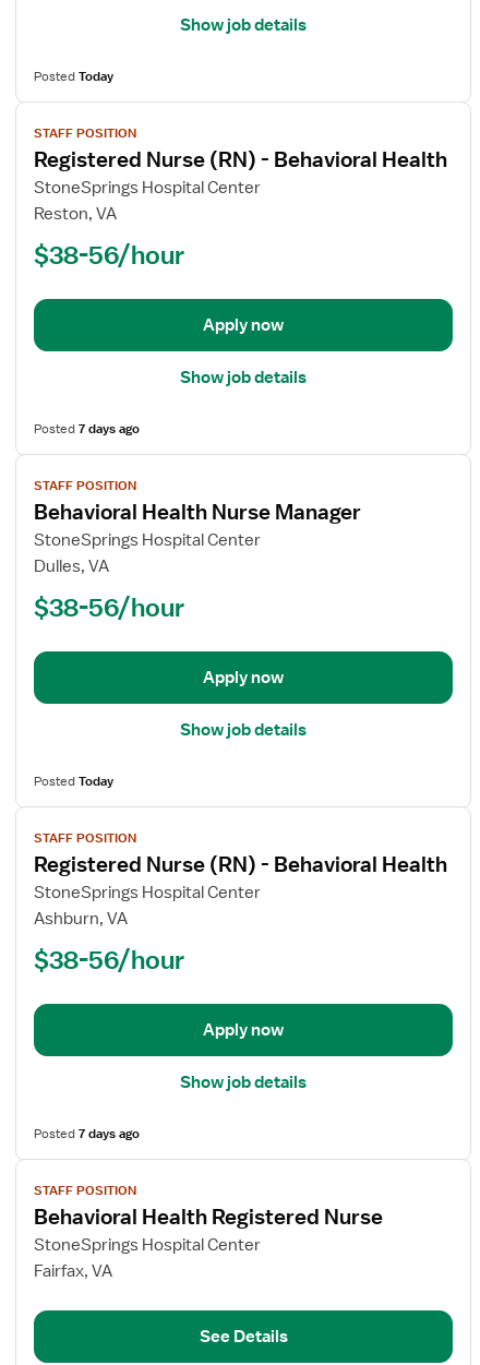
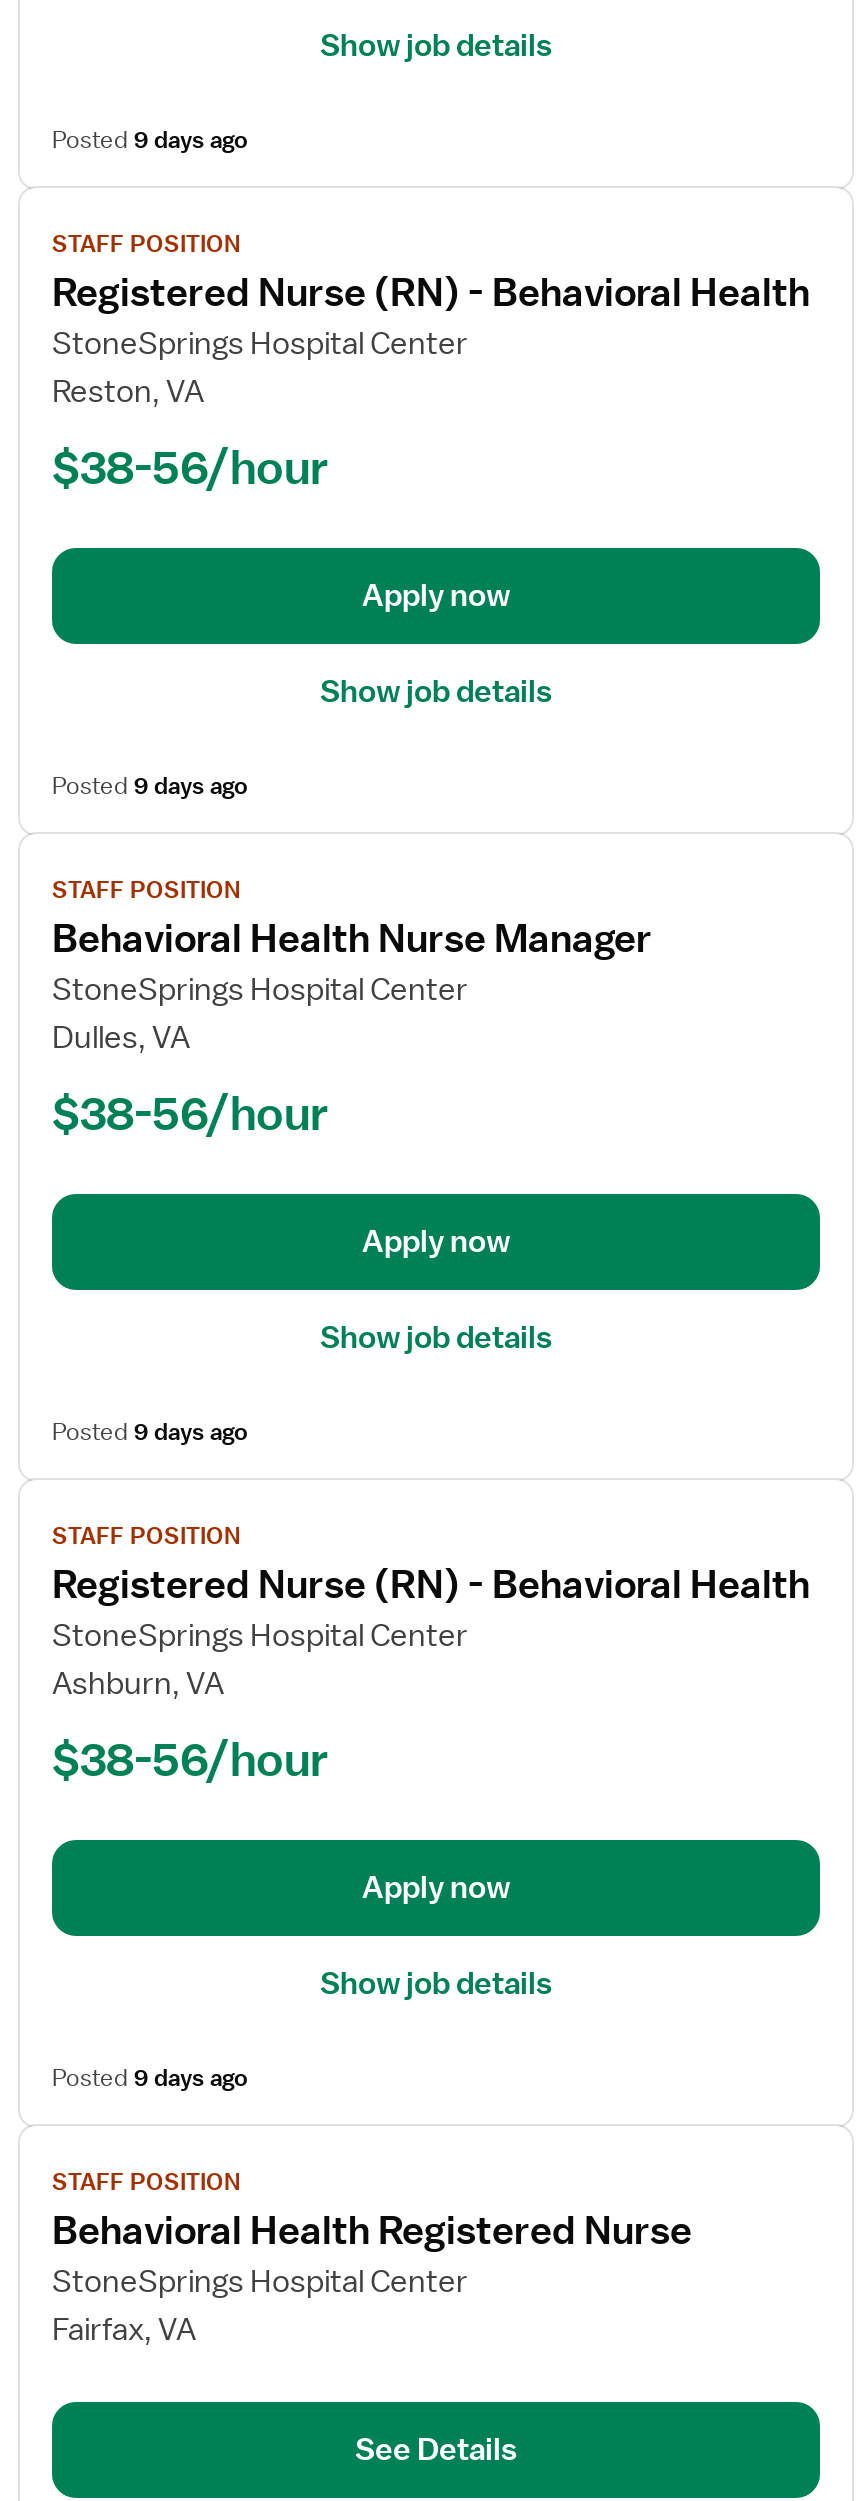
- Posted Today
+ Posted 9 days ago

- Posted 7 days ago
+ Posted 9 days ago

- Posted Today
+ Posted 9 days ago

- Posted 7 days ago
+ Posted 9 days ago
